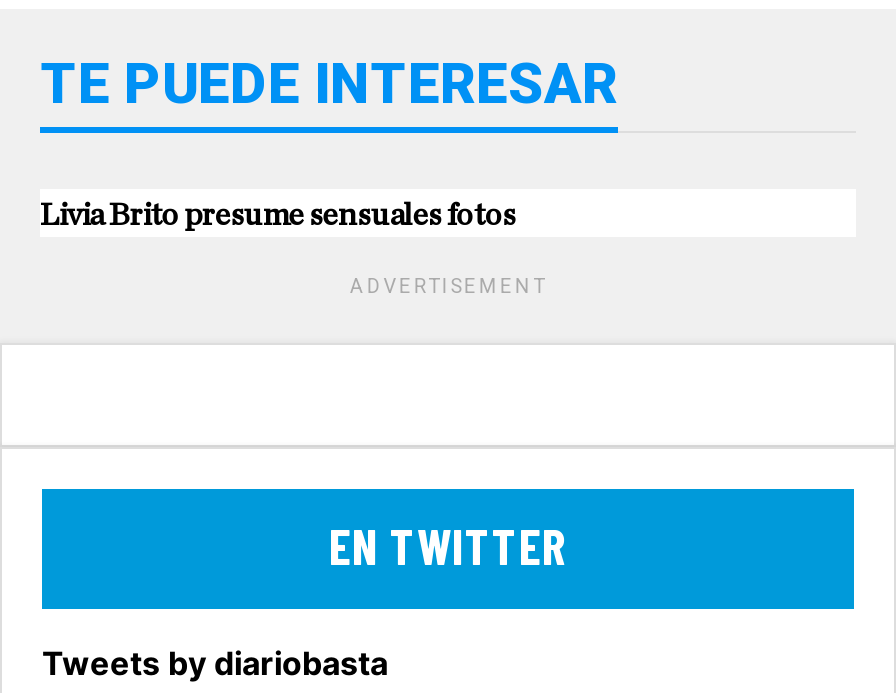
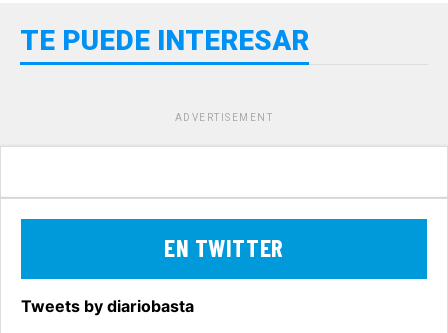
- Livia Brito presume sensuales fotos
